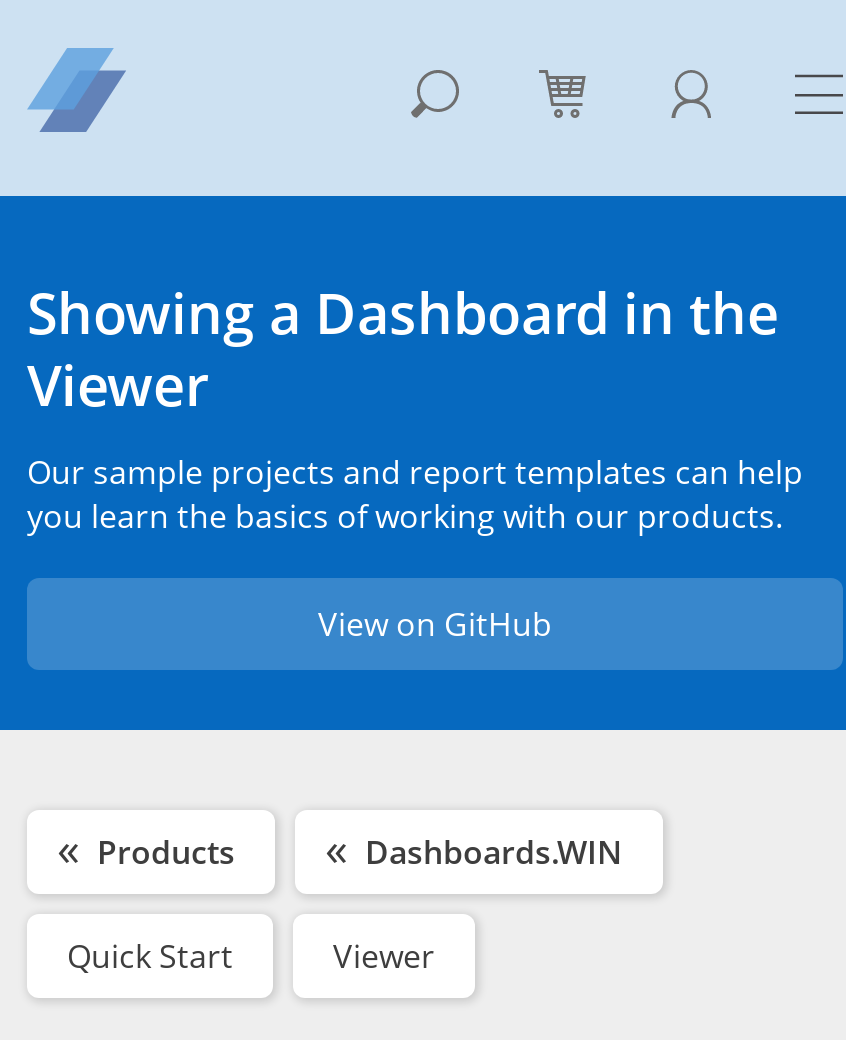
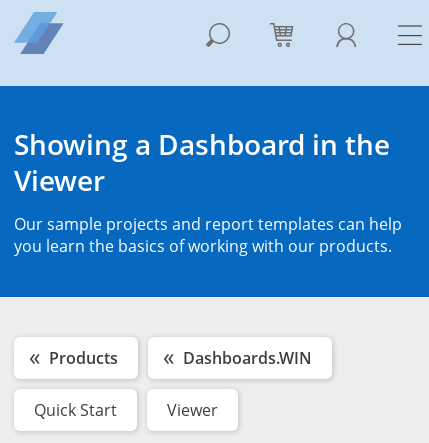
- View on GitHub
